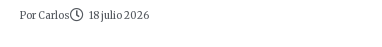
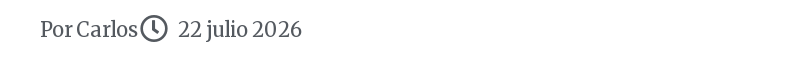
- PorCarlos 18 julio 2026
+ PorCarlos 22 julio 2026
